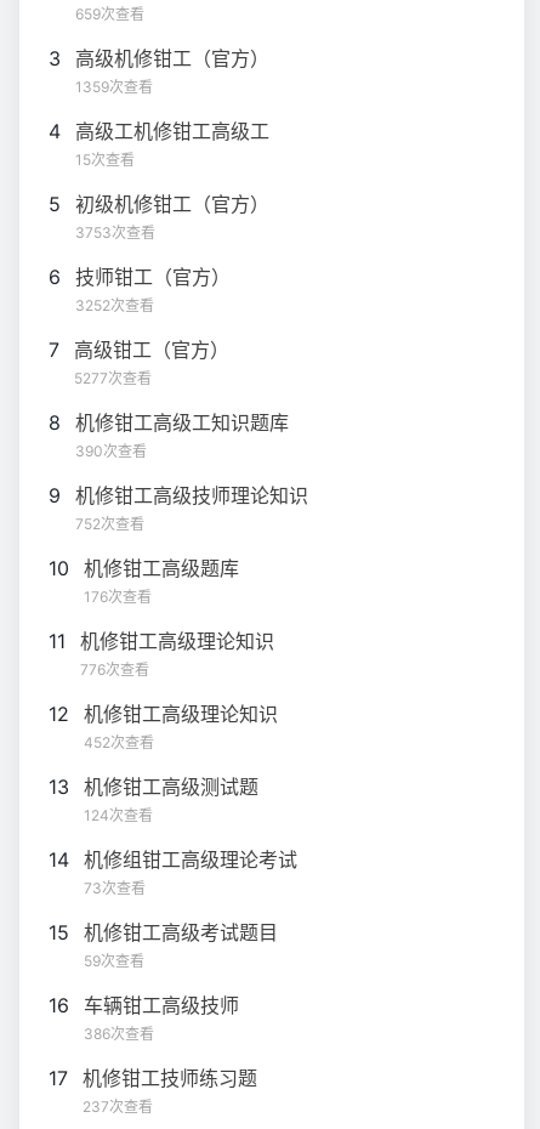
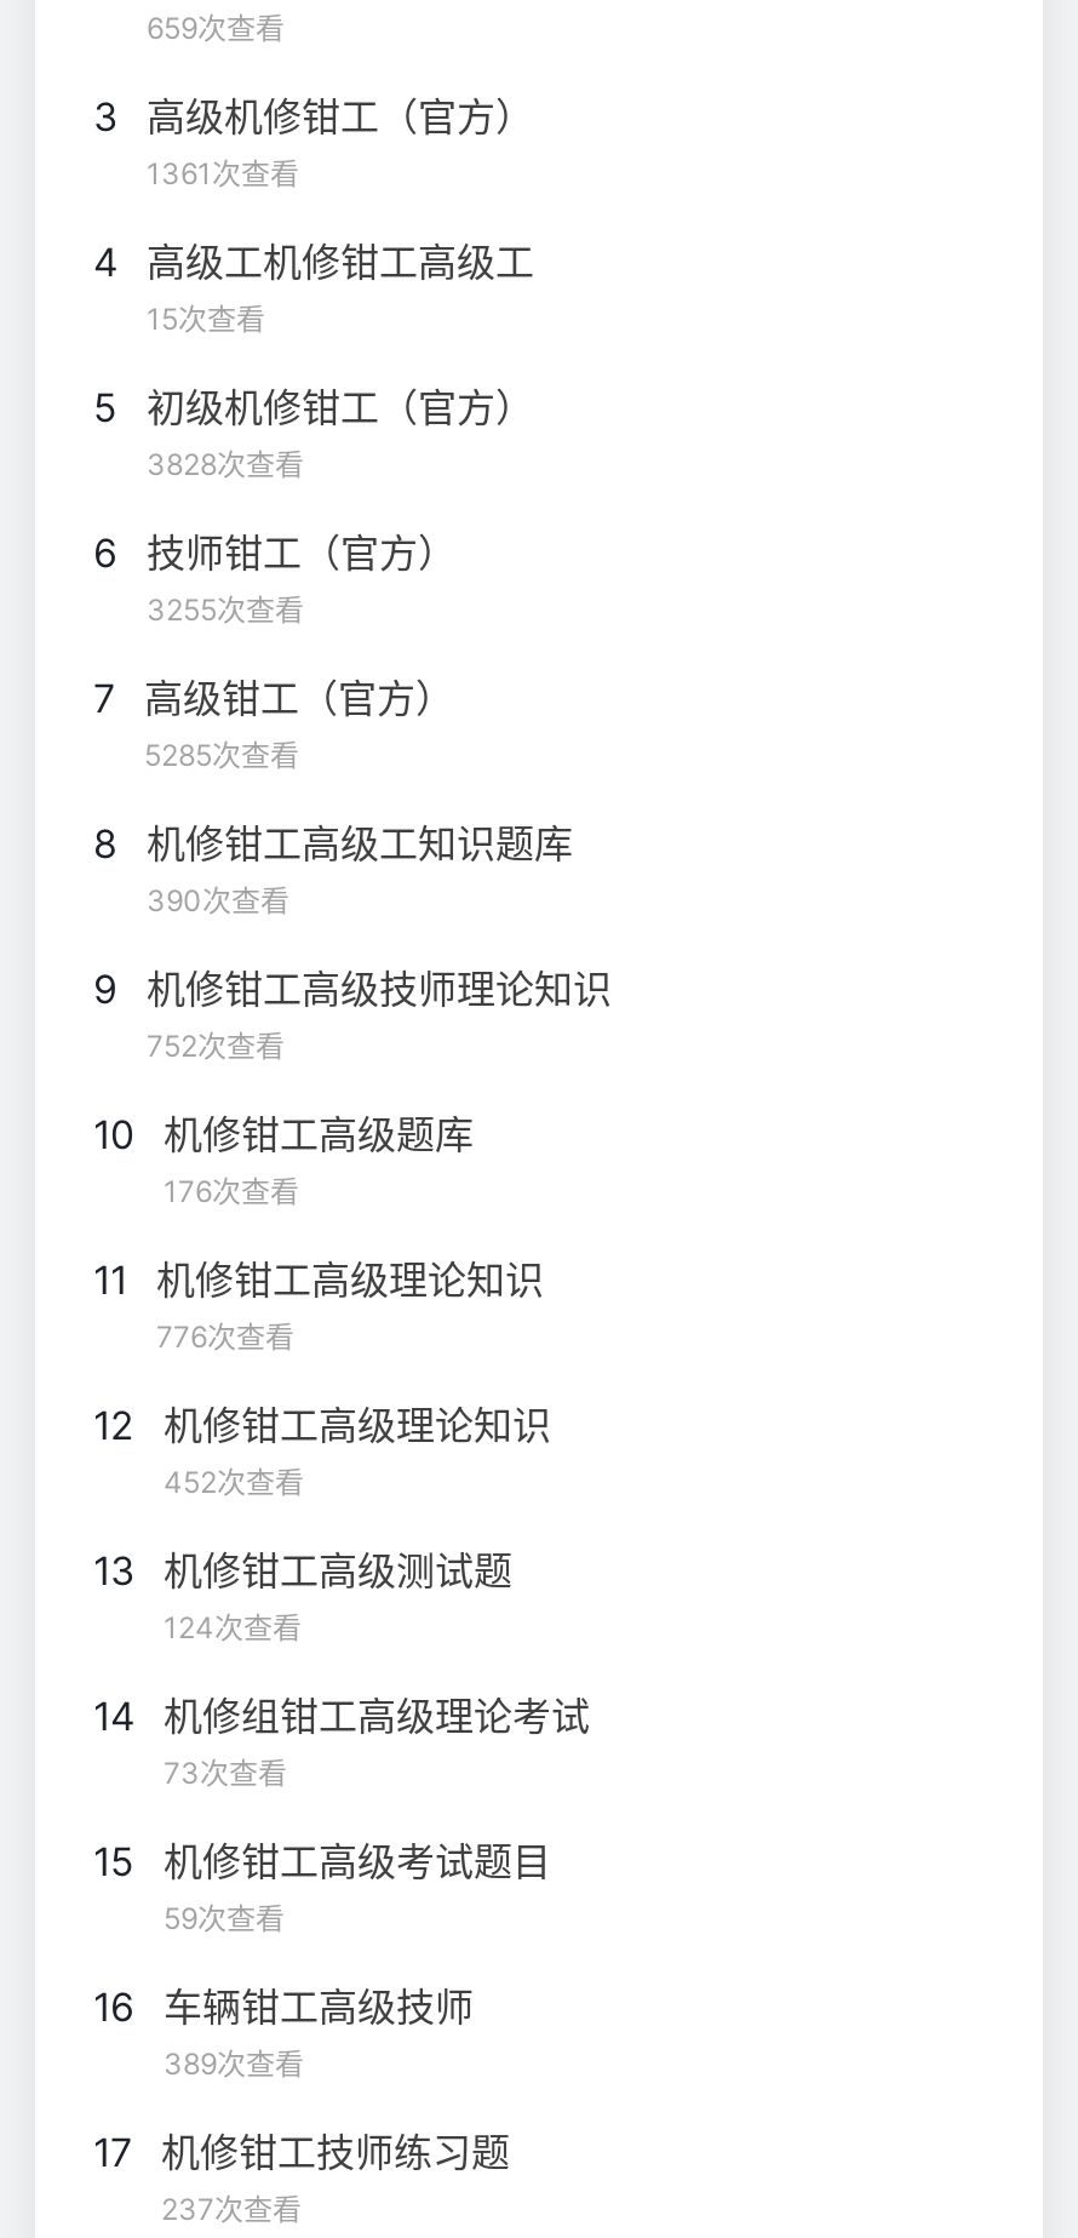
- 1359次查看
+ 1361次查看

- 3753次查看
+ 3828次查看

- 3252次查看
+ 3255次查看

- 5277次查看
+ 5285次查看

- 386次查看
+ 389次查看
